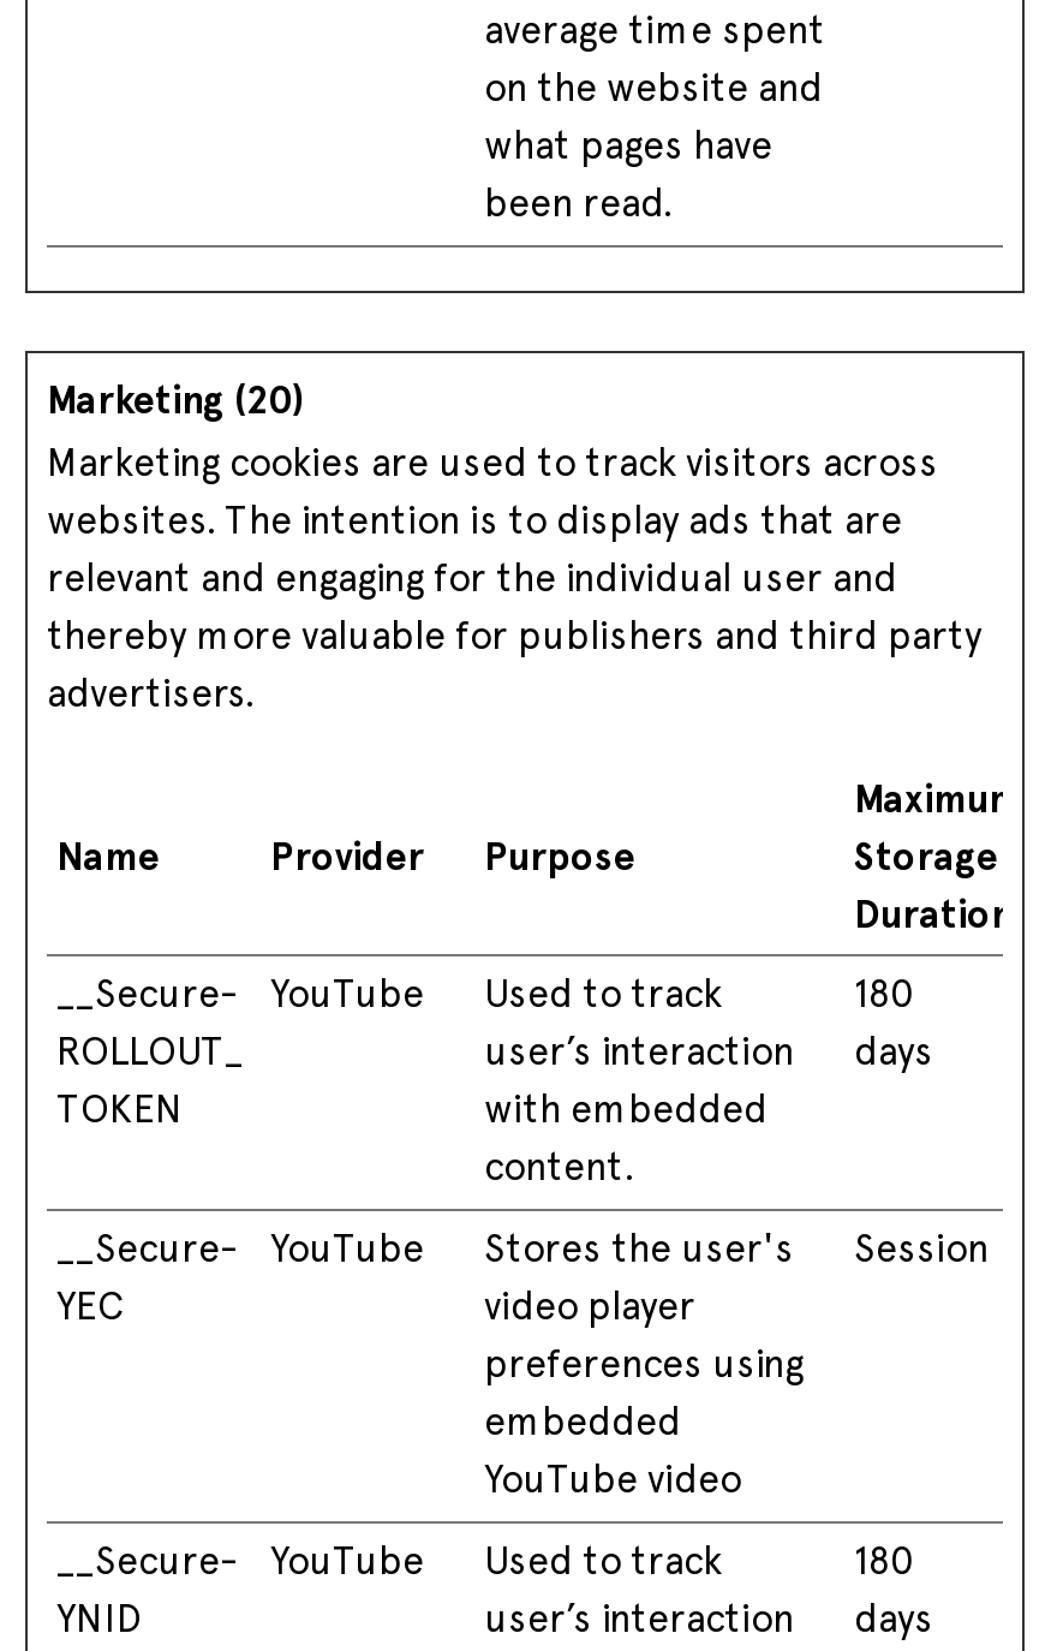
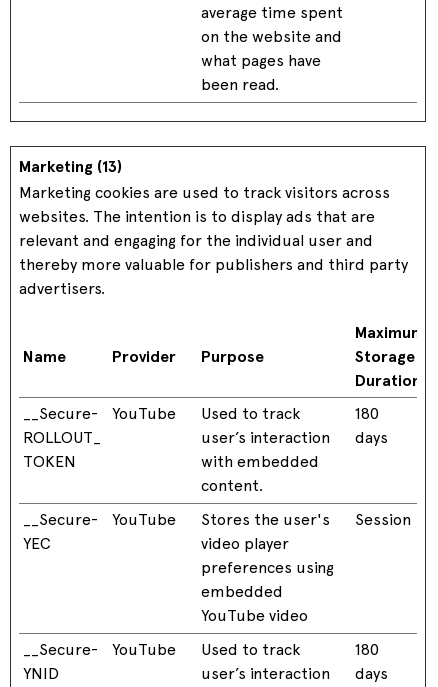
- Marketing (20)
+ Marketing (13)
